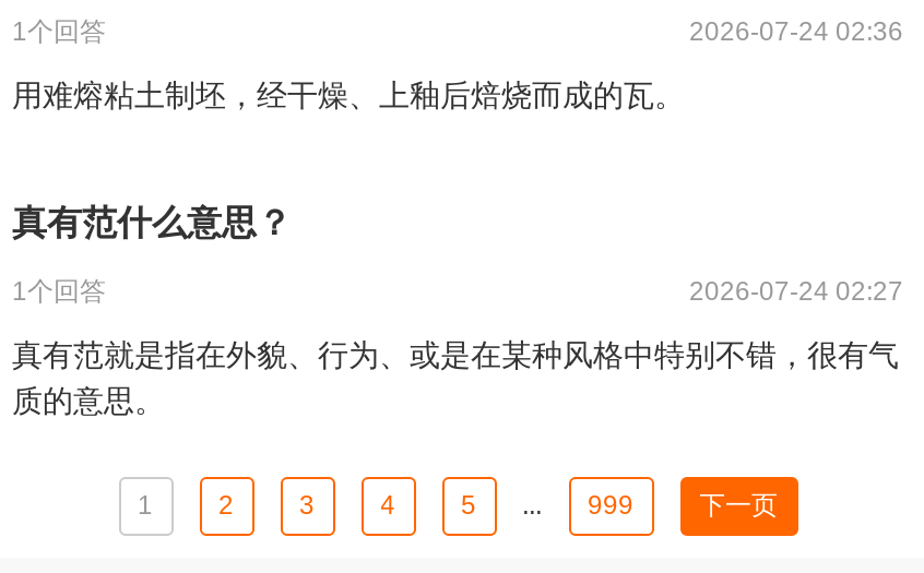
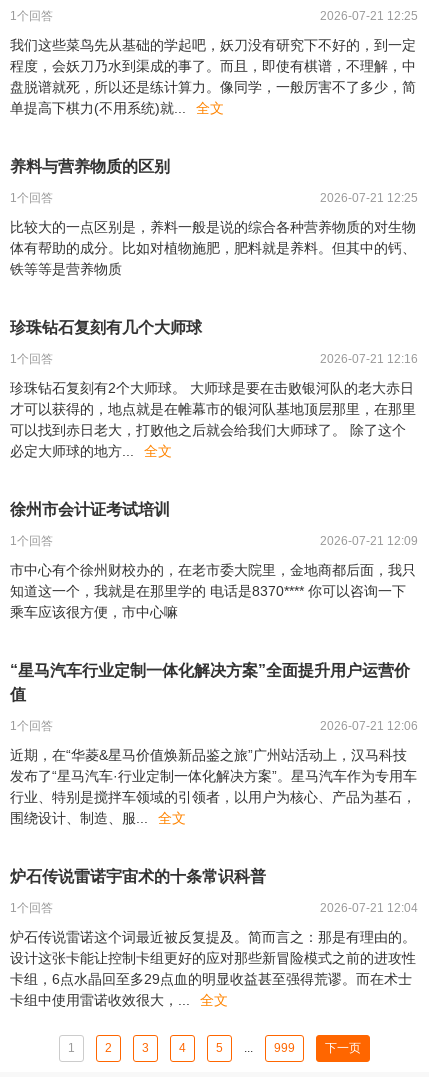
- 2026-07-24 02:36
+ 2026-07-21 12:25

- 用难熔粘土制坯，经干燥、上釉后焙烧而成的瓦。
+ 我们这些菜鸟先从基础的学起吧，妖刀没有研究下不好的，到一定
+ 程度，会妖刀乃水到渠成的事了。而且，即使有棋谱，不理解，中
+ 盘脱谱就死，所以还是练计算力。像同学，一般厉害不了多少，简
+ 单提高下棋力(不用系统)就...
+ 全文

- 真有范什么意思？
+ 养料与营养物质的区别

- 2026-07-24 02:27
- 真有范就是指在外貌、行为、或是在某种风格中特别不错，很有气
- 质的意思。
+ 2026-07-21 12:25
+ 比较大的一点区别是，养料一般是说的综合各种营养物质的对生物
+ 体有帮助的成分。比如对植物施肥，肥料就是养料。但其中的钙、
+ 铁等等是营养物质
+ 珍珠钻石复刻有几个大师球
+ 1个回答
+ 2026-07-21 12:16
+ 珍珠钻石复刻有2个大师球。 大师球是要在击败银河队的老大赤日
+ 才可以获得的，地点就是在帷幕市的银河队基地顶层那里，在那里
+ 可以找到赤日老大，打败他之后就会给我们大师球了。 除了这个
+ 必定大师球的地方...
+ 全文
+ 徐州市会计证考试培训
+ 1个回答
+ 2026-07-21 12:09
+ 市中心有个徐州财校办的，在老市委大院里，金地商都后面，我只
+ 知道这一个，我就是在那里学的 电话是8370**** 你可以咨询一下
+ 乘车应该很方便，市中心嘛
+ “星马汽车行业定制一体化解决方案”全面提升用户运营价
+ 值
+ 1个回答
+ 2026-07-21 12:06
+ 近期，在“华菱&星马价值焕新品鉴之旅”广州站活动上，汉马科技
+ 发布了“星马汽车·行业定制一体化解决方案”。星马汽车作为专用车
+ 行业、特别是搅拌车领域的引领者，以用户为核心、产品为基石，
+ 围绕设计、制造、服...
+ 全文
+ 炉石传说雷诺宇宙术的十条常识科普
+ 1个回答
+ 2026-07-21 12:04
+ 炉石传说雷诺这个词最近被反复提及。简而言之：那是有理由的。
+ 设计这张卡能让控制卡组更好的应对那些新冒险模式之前的进攻性
+ 卡组，6点水晶回至多29点血的明显收益甚至强得荒谬。而在术士
+ 卡组中使用雷诺收效很大，...
+ 全文
